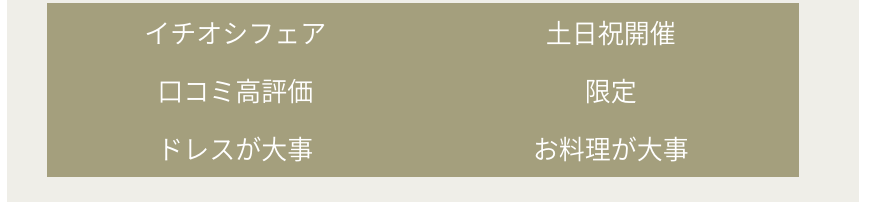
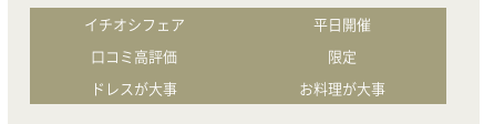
- 土日祝開催
+ 平日開催
